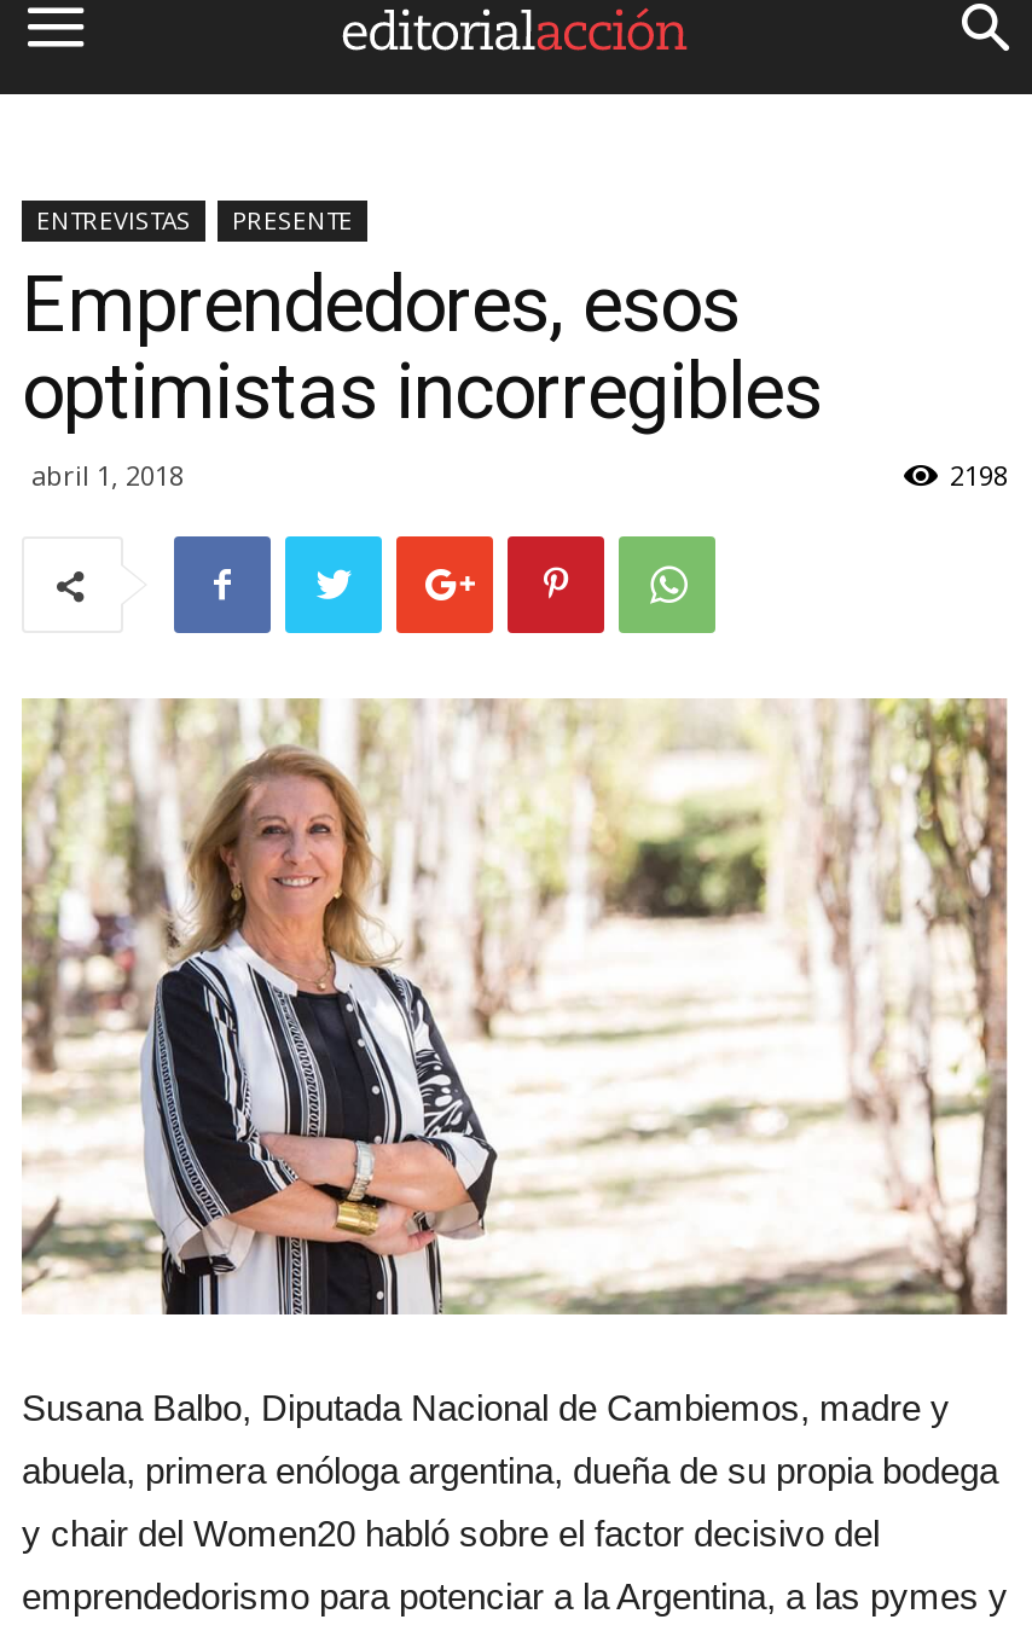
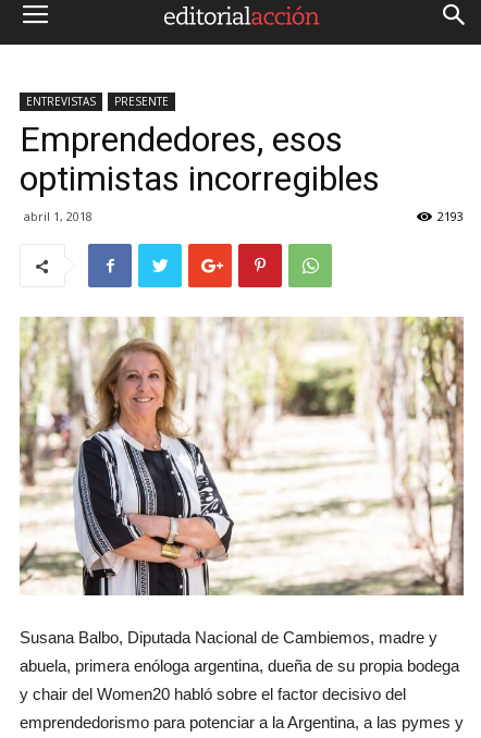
- 2198
+ 2193
